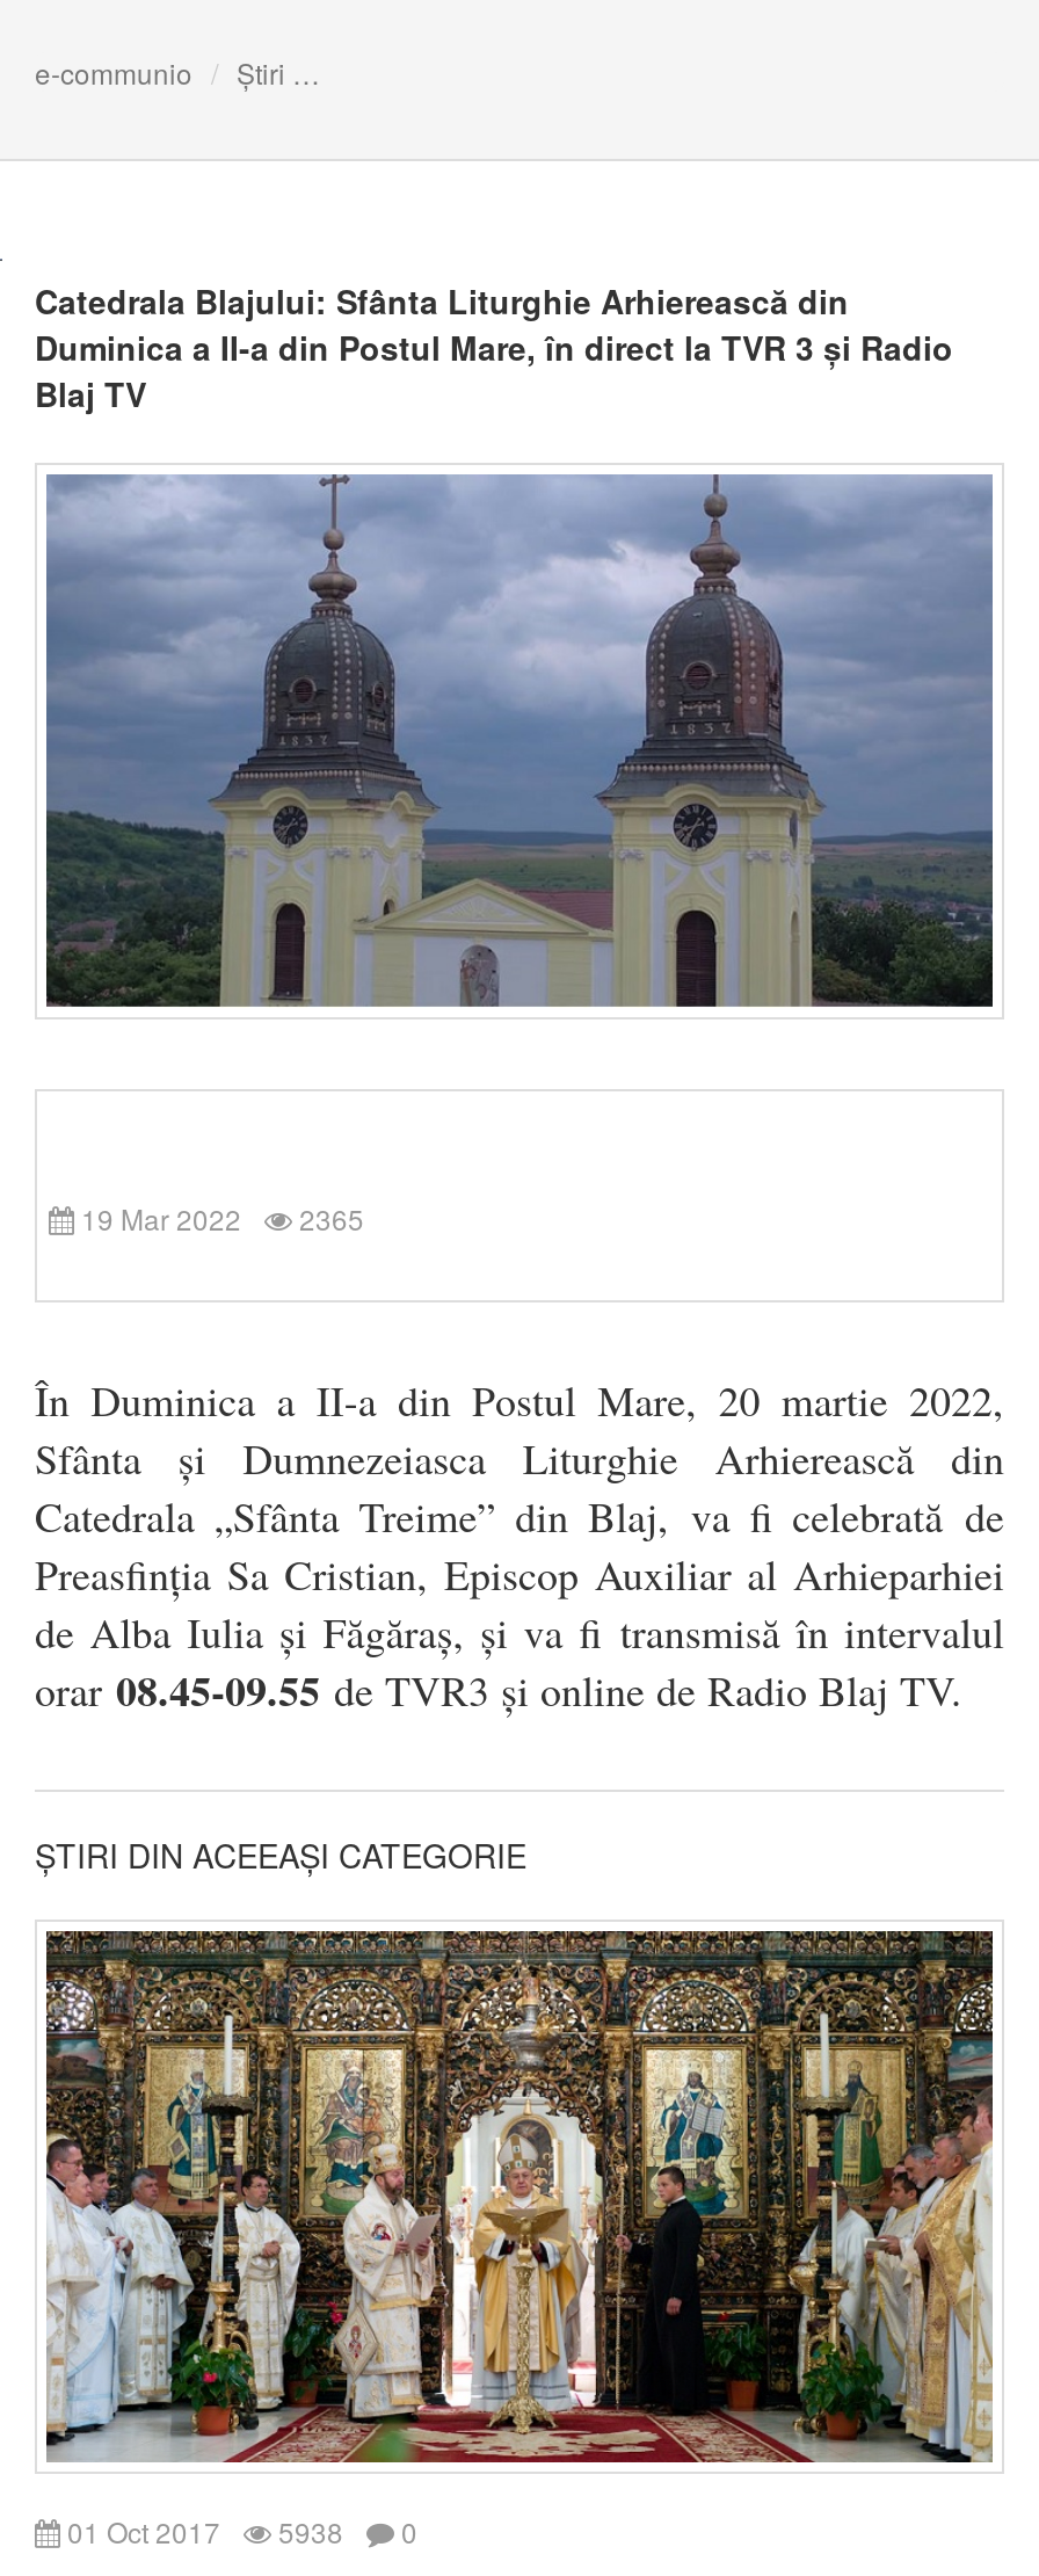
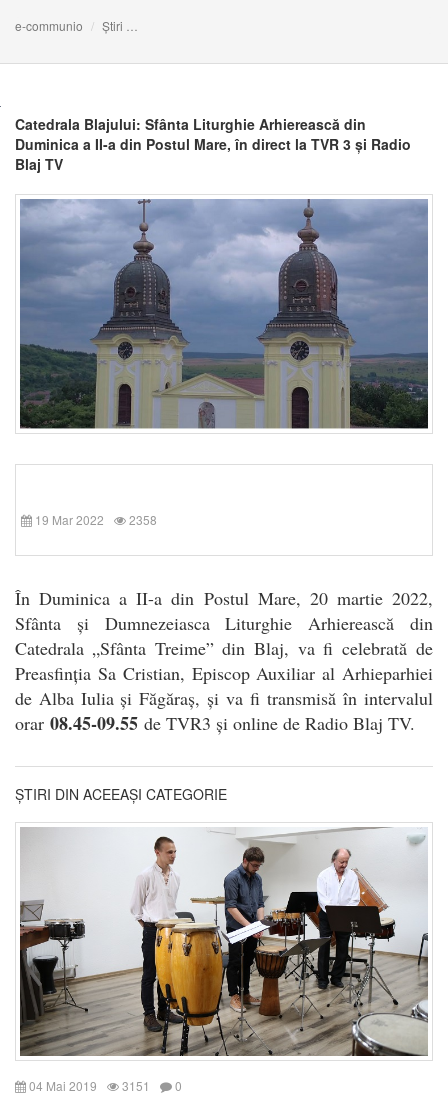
- 19 Mar 2022 2365
+ 19 Mar 2022 2358

- [image]
- 01 Oct 2017
- 5938
+ [image]
+ 04 Mai 2019
+ 3151
